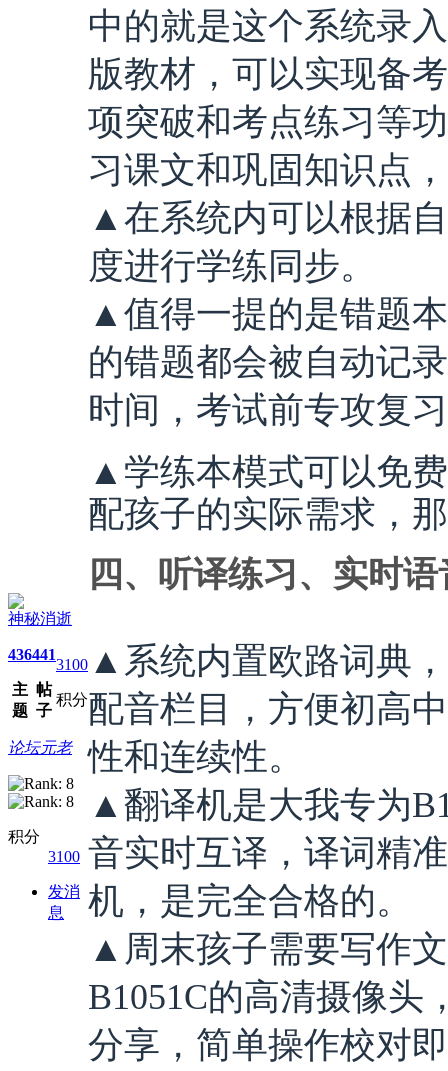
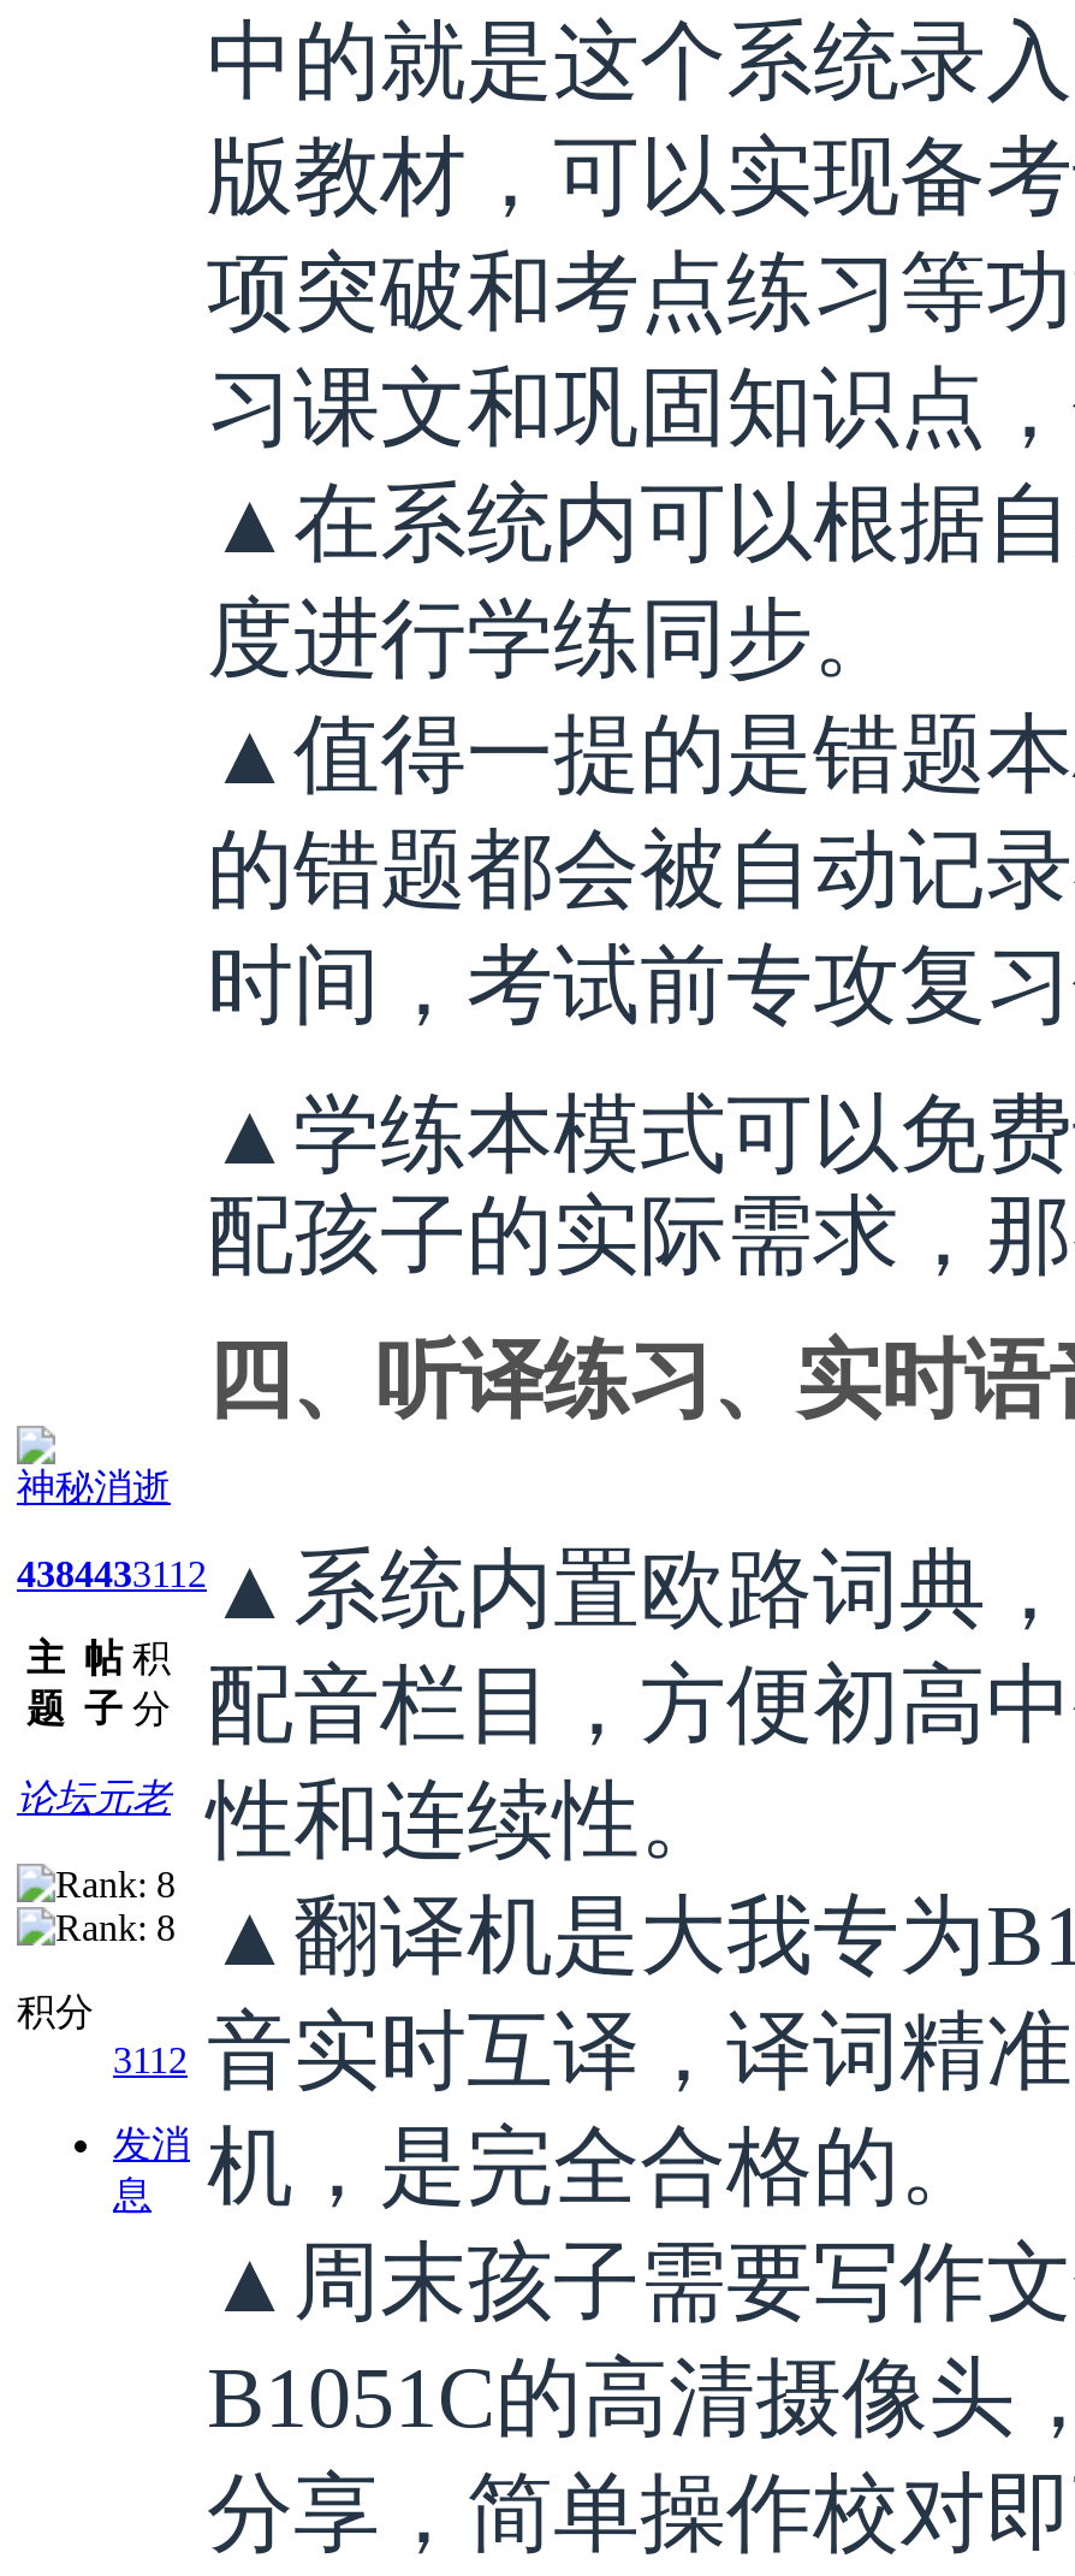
- 436
+ 438

- 441
+ 443

- 3100
+ 3112

- 3100
+ 3112
